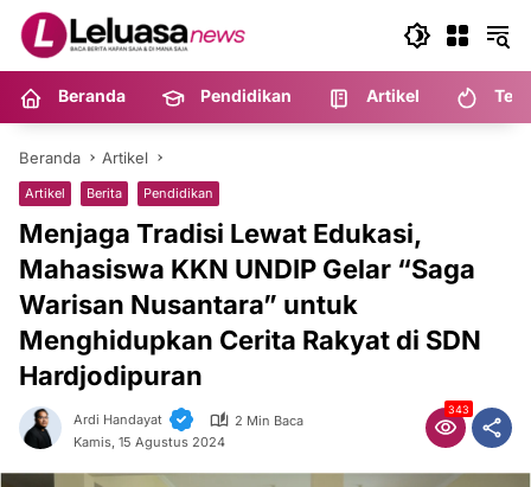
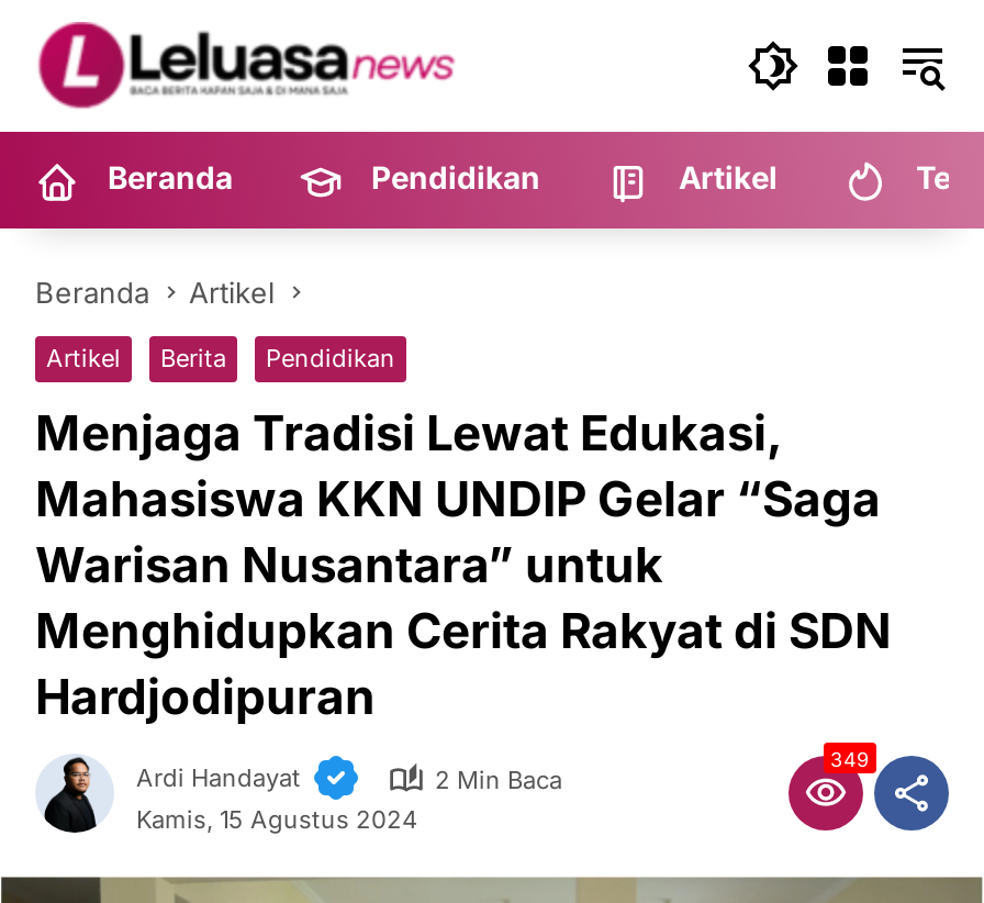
- 343
+ 349
